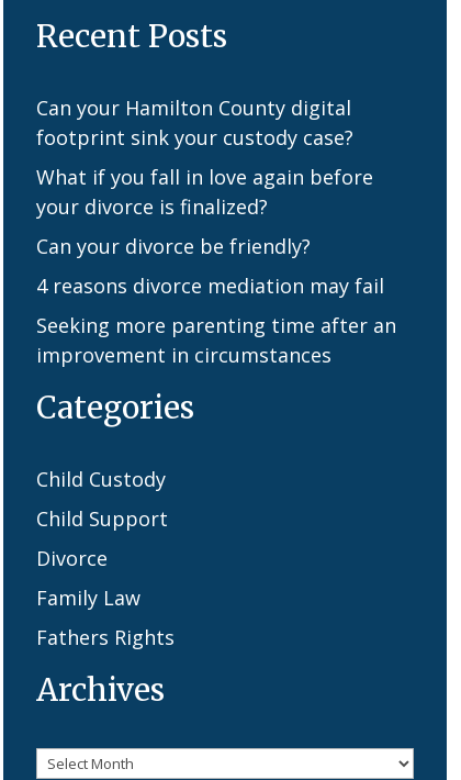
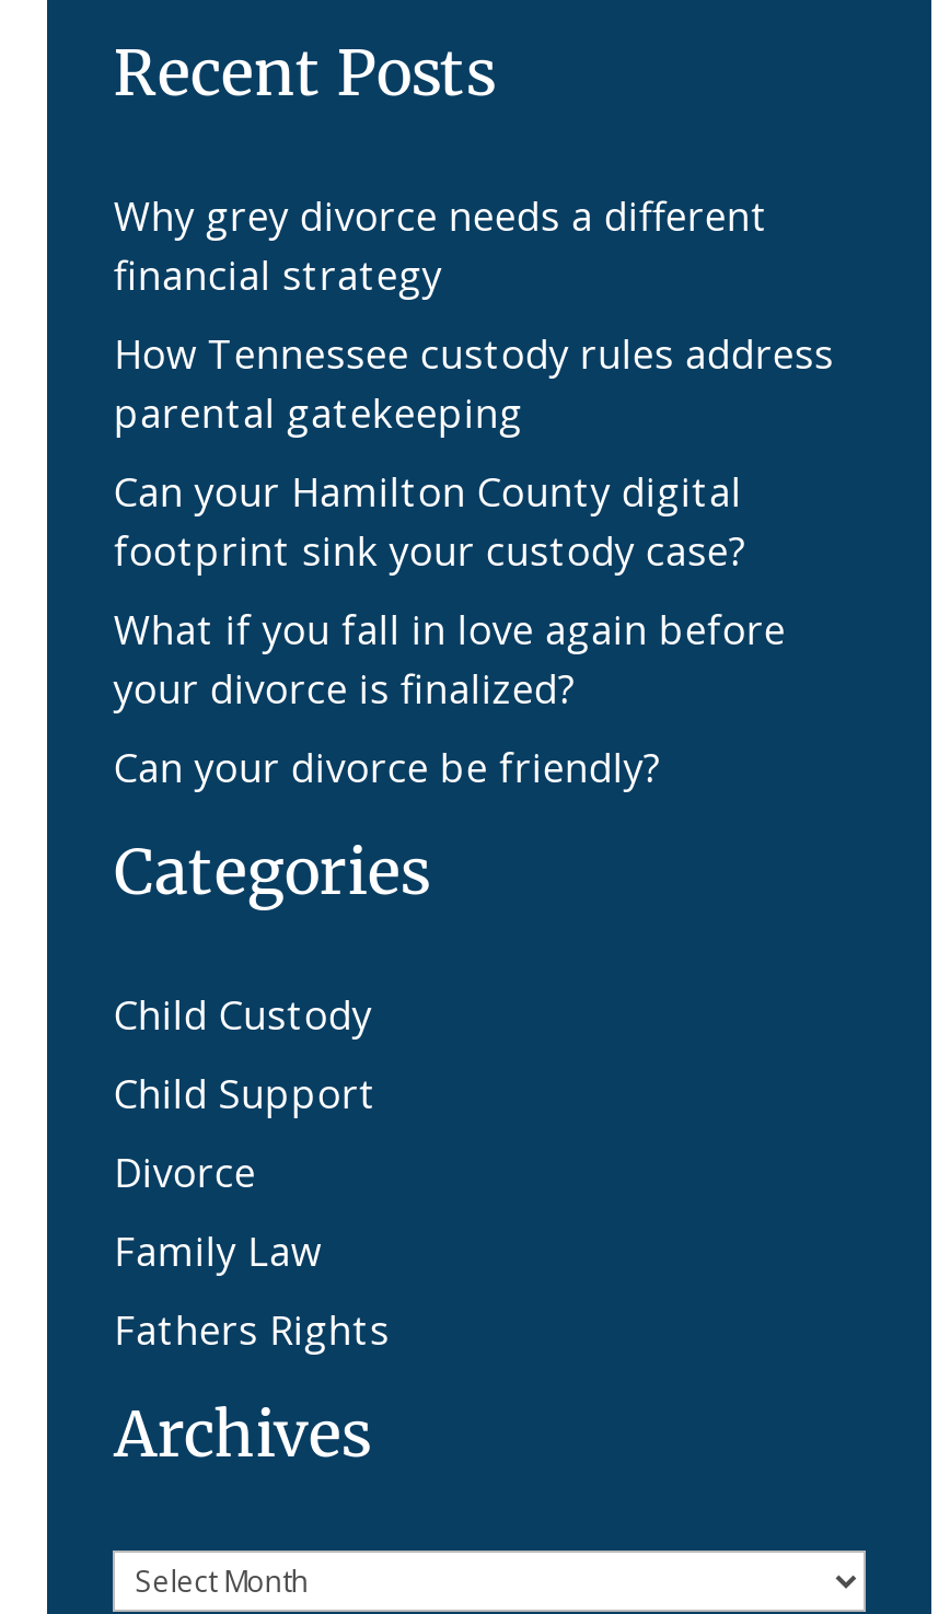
+ Why grey divorce needs a different
+ financial strategy
+ How Tennessee custody rules address
+ parental gatekeeping

moved down: Can your Hamilton County digital | footprint sink your custody case? | What if you fall in love again before | your divorce is finalized? | Can your divorce be friendly?

- 4 reasons divorce mediation may fail
- Seeking more parenting time after an
- improvement in circumstances
